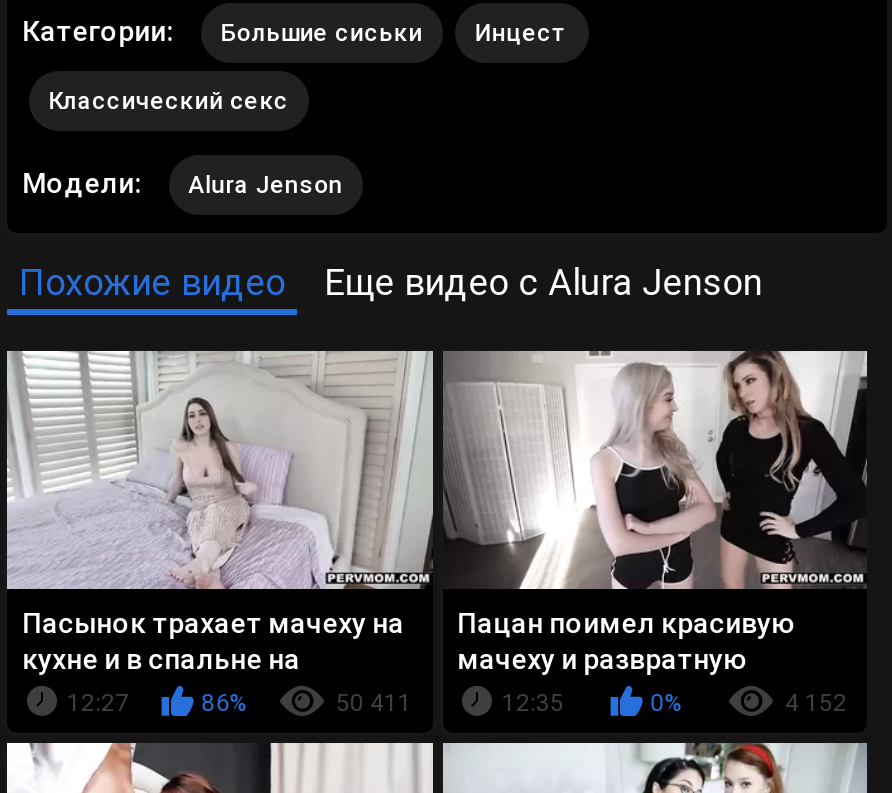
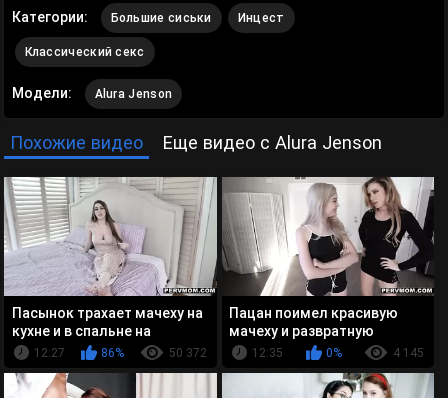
- 50 411
+ 50 372

- 4 152
+ 4 145
